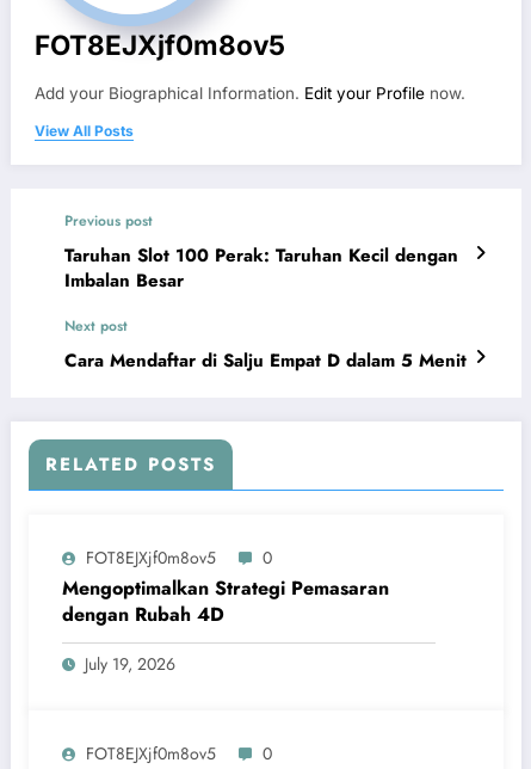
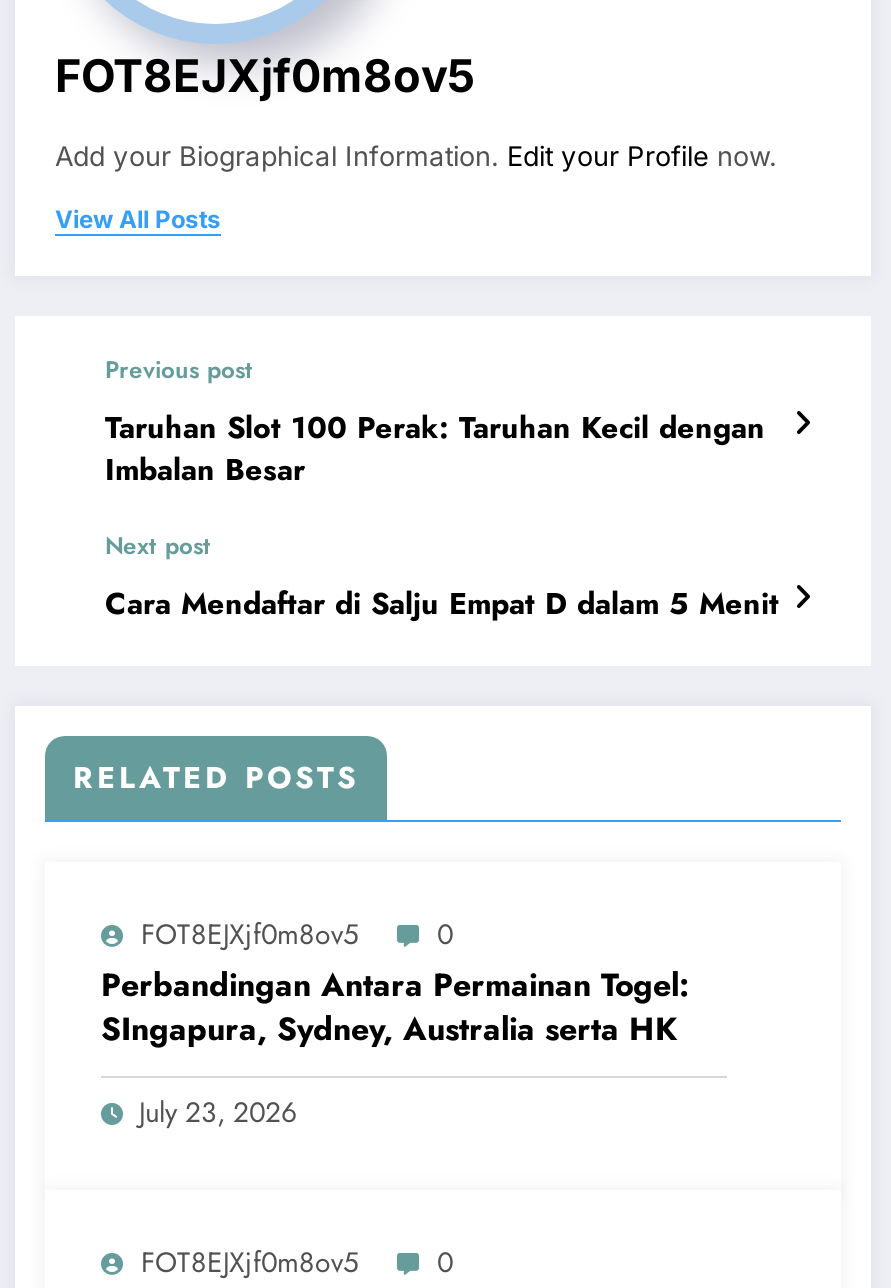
- Mengoptimalkan Strategi Pemasaran
- dengan Rubah 4D
+ Perbandingan Antara Permainan Togel:
+ SIngapura, Sydney, Australia serta HK

- July 19, 2026
+ July 23, 2026
